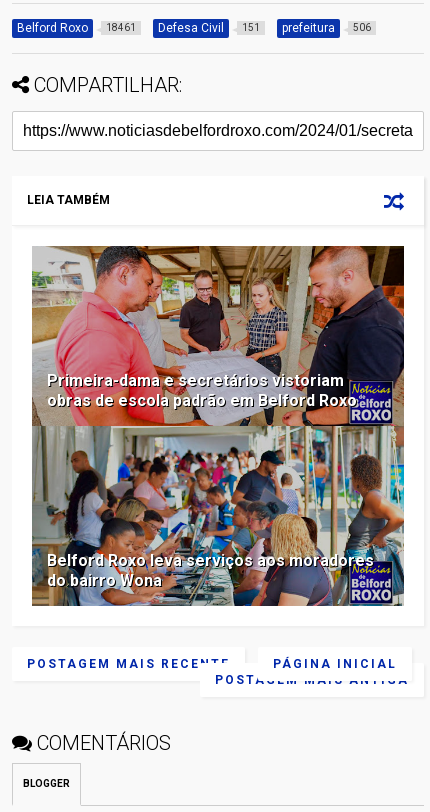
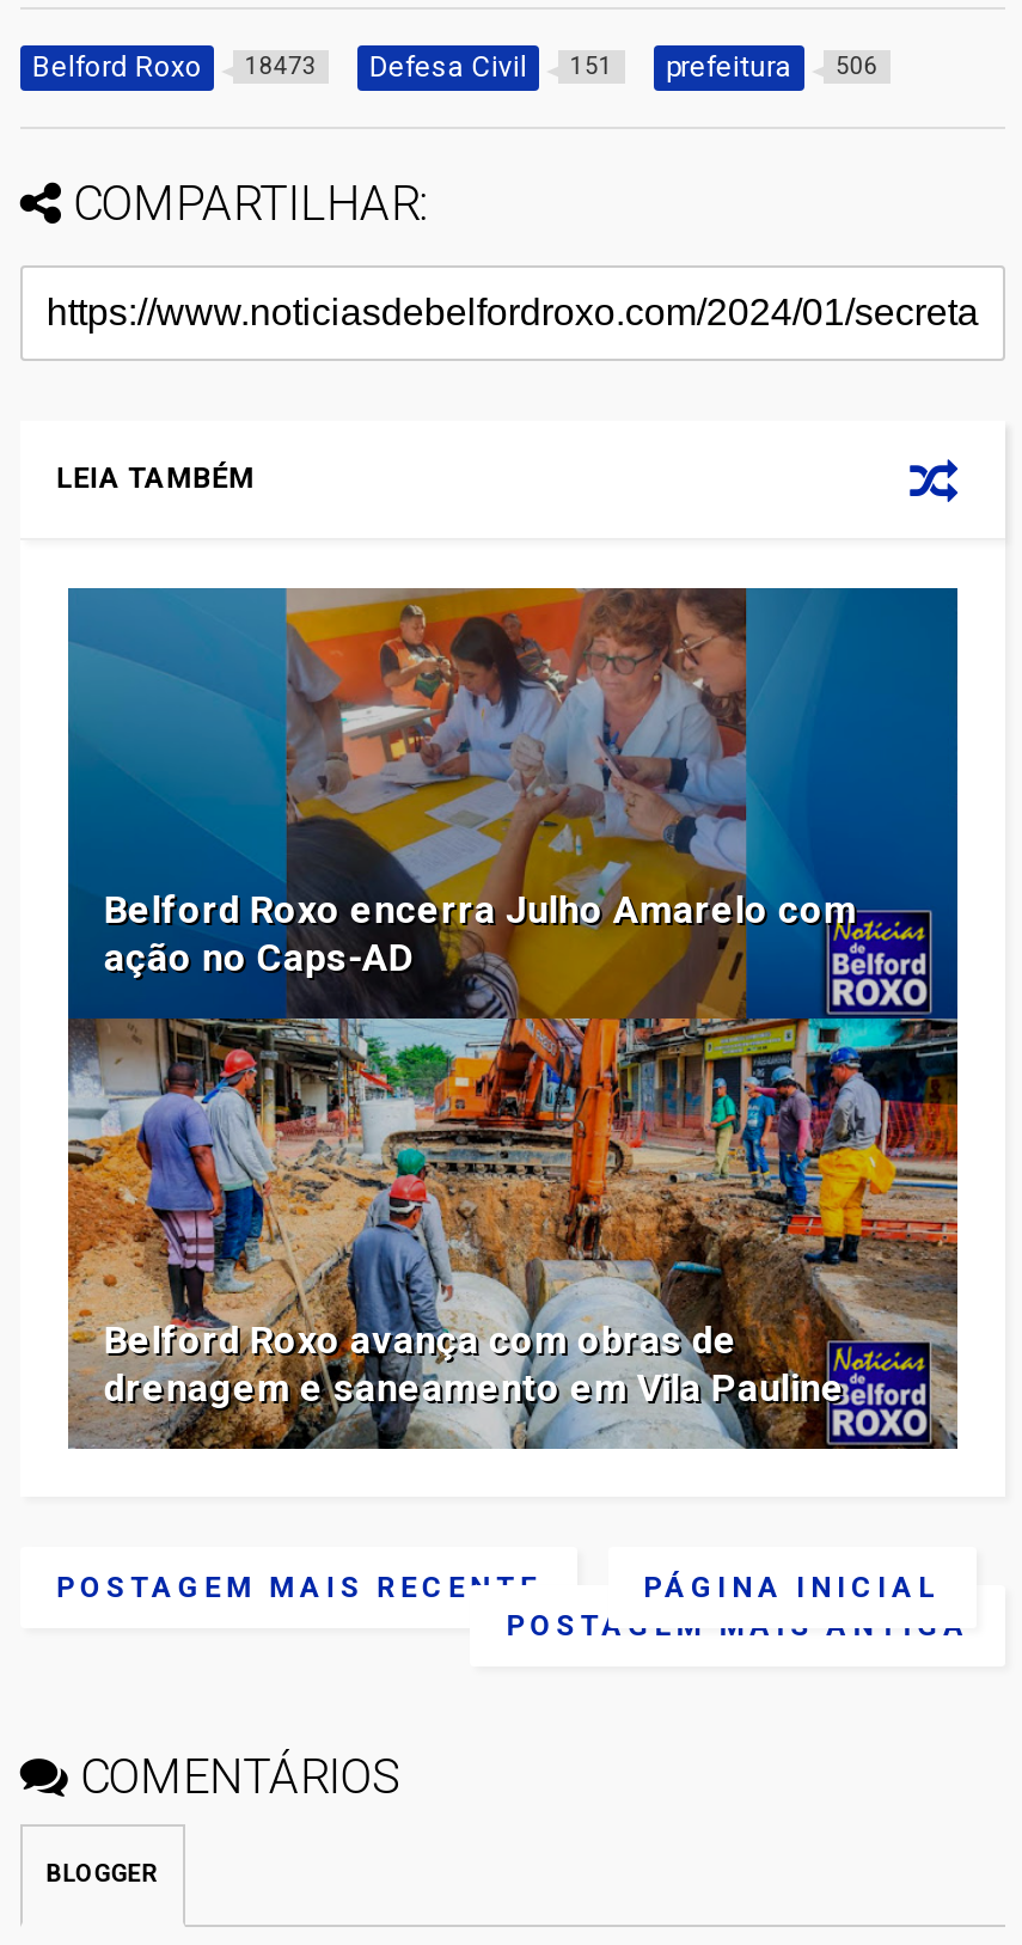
- Belford Roxo 18461
+ Belford Roxo 18473

- [image]
- Primeira-dama e secretários vistoriam
- obras de escola padrão em Belford Roxo
+ [image]
+ Belford Roxo encerra Julho Amarelo com
+ ação no Caps-AD

- Belford Roxo leva serviços aos moradores
- do bairro Wona
+ Belford Roxo avança com obras de
+ drenagem e saneamento em Vila Pauline
